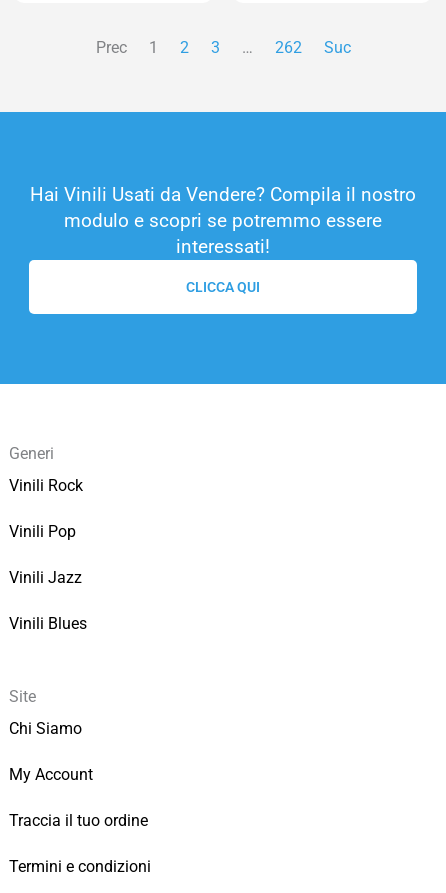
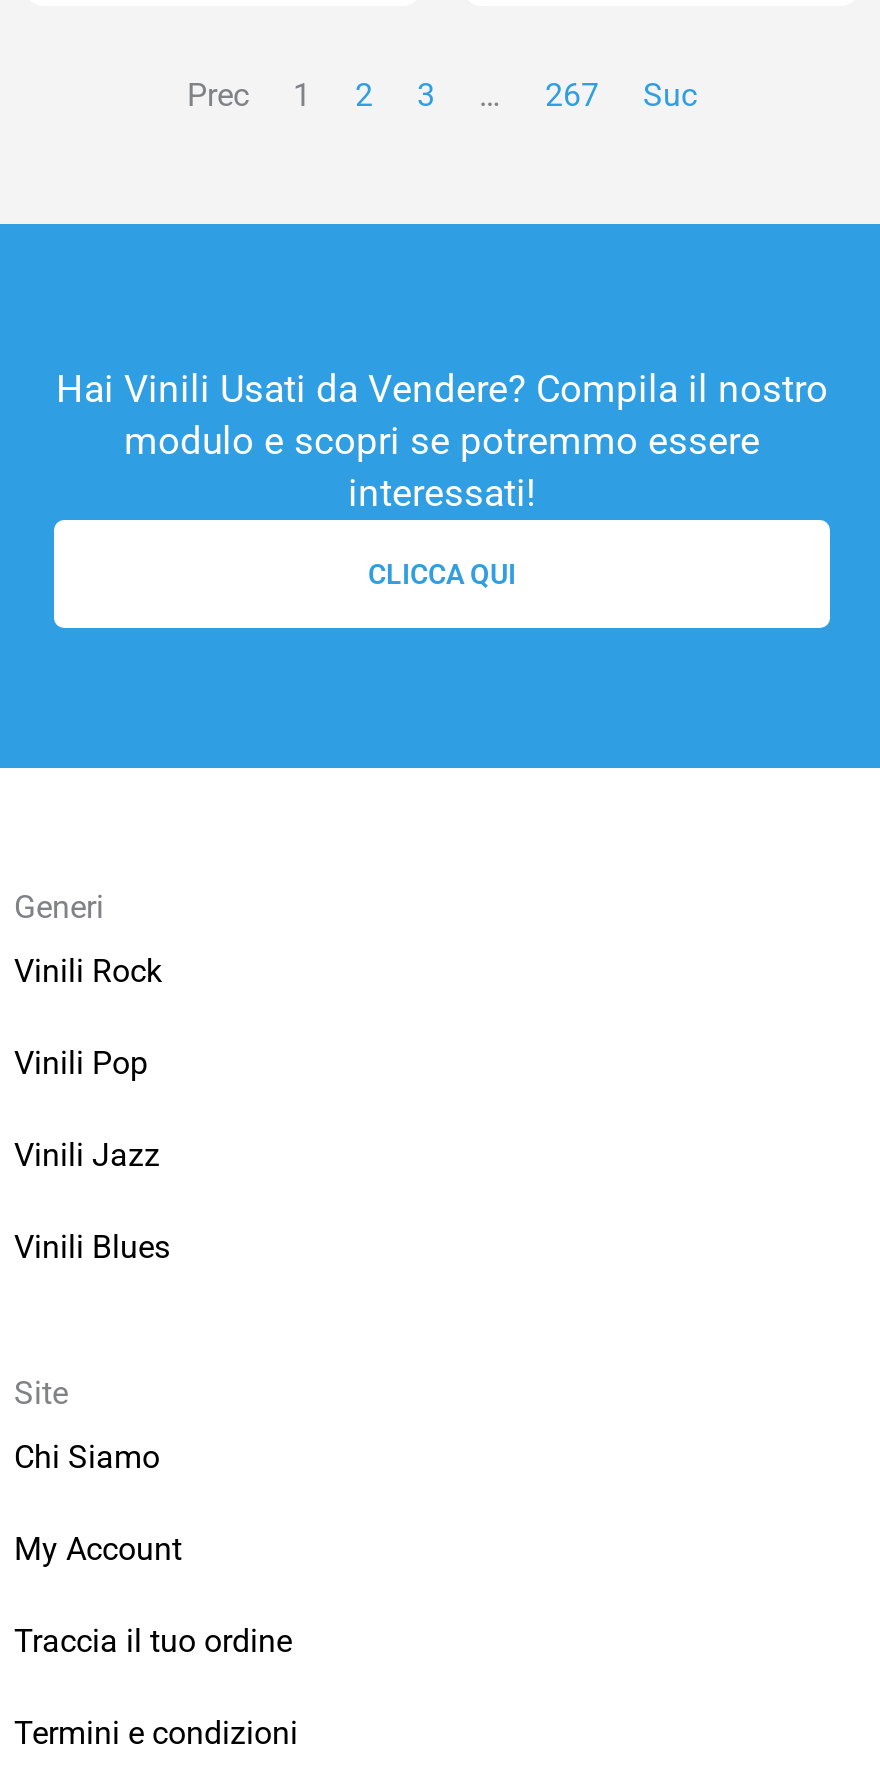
- 262
+ 267
